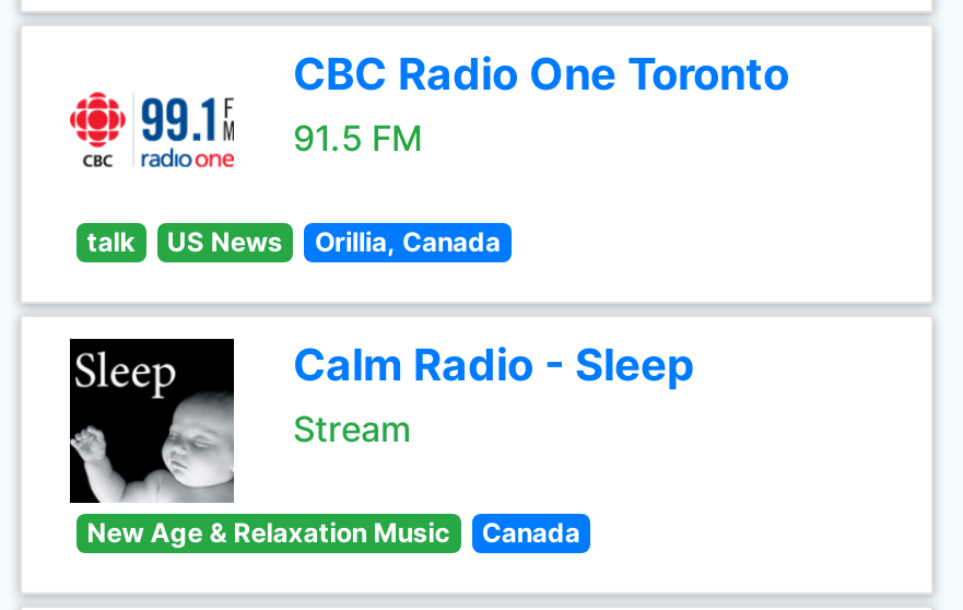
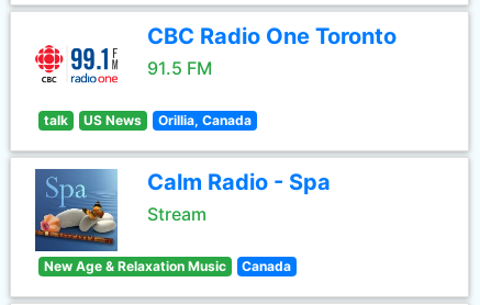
- [image]
- Calm Radio - Sleep
+ [image]
+ Calm Radio - Spa
